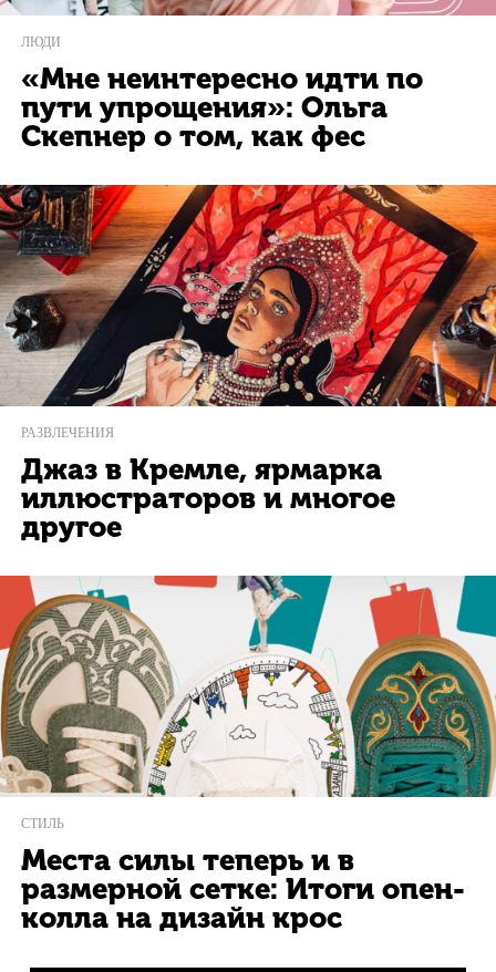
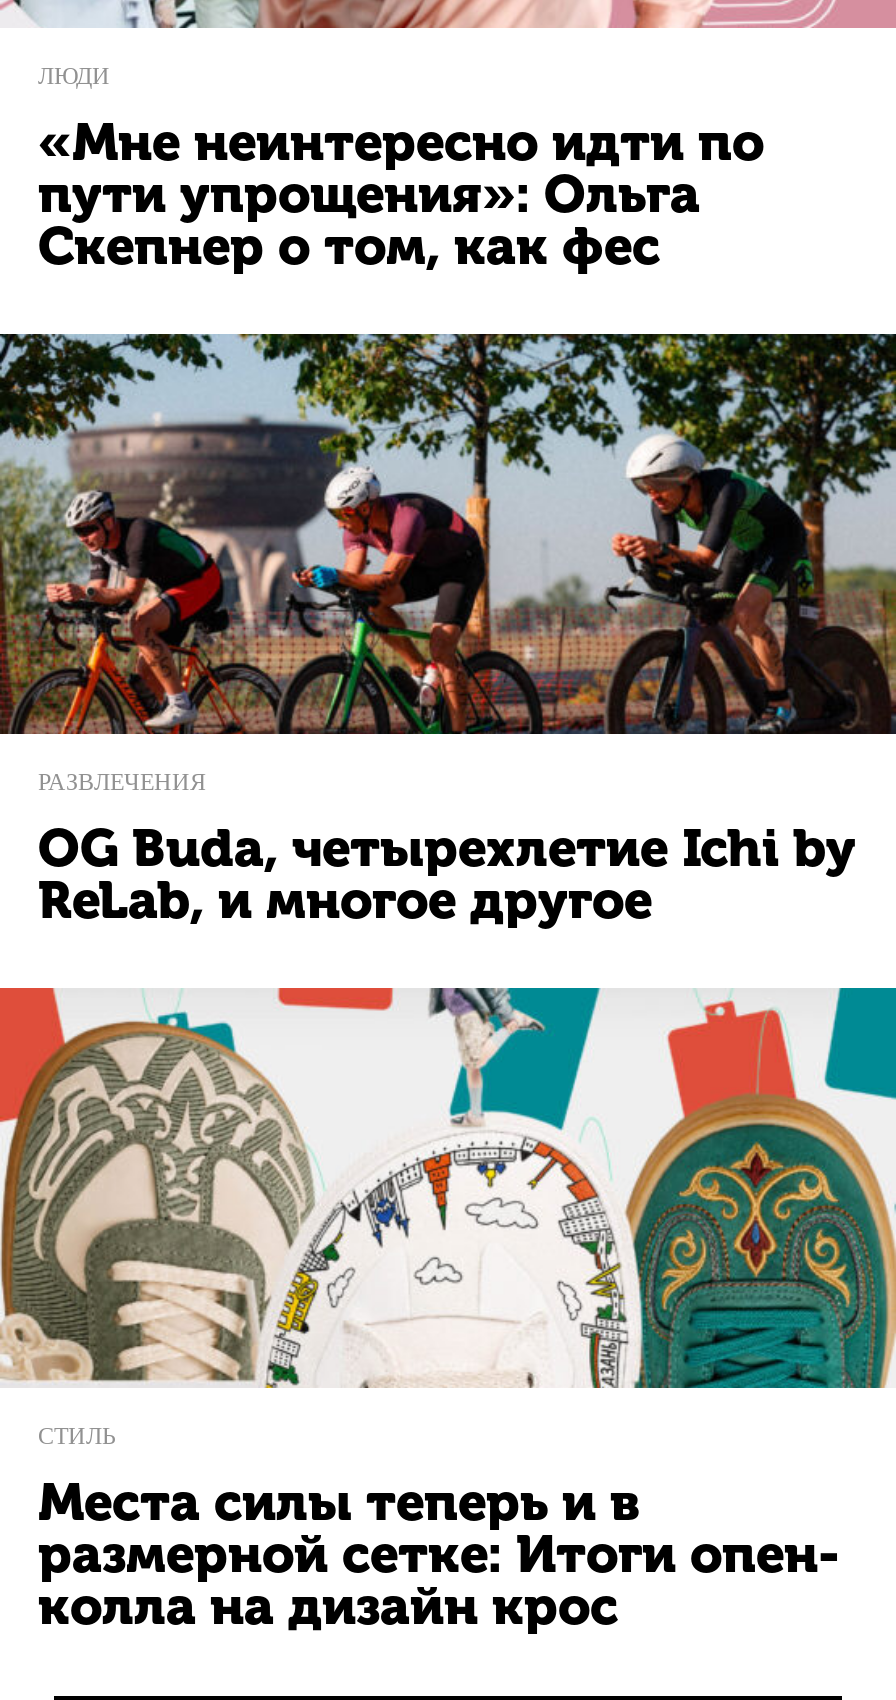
- [image]
+ [image]

- Джаз в Кремле, ярмарка
- иллюстраторов и многое
- другое
+ OG Buda, четырехлетие Ichi by
+ ReLab, и многое другое
